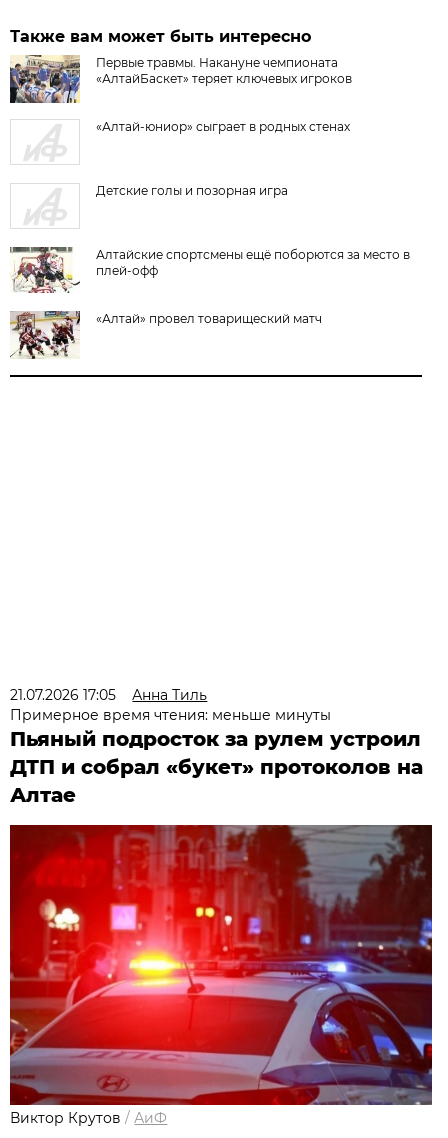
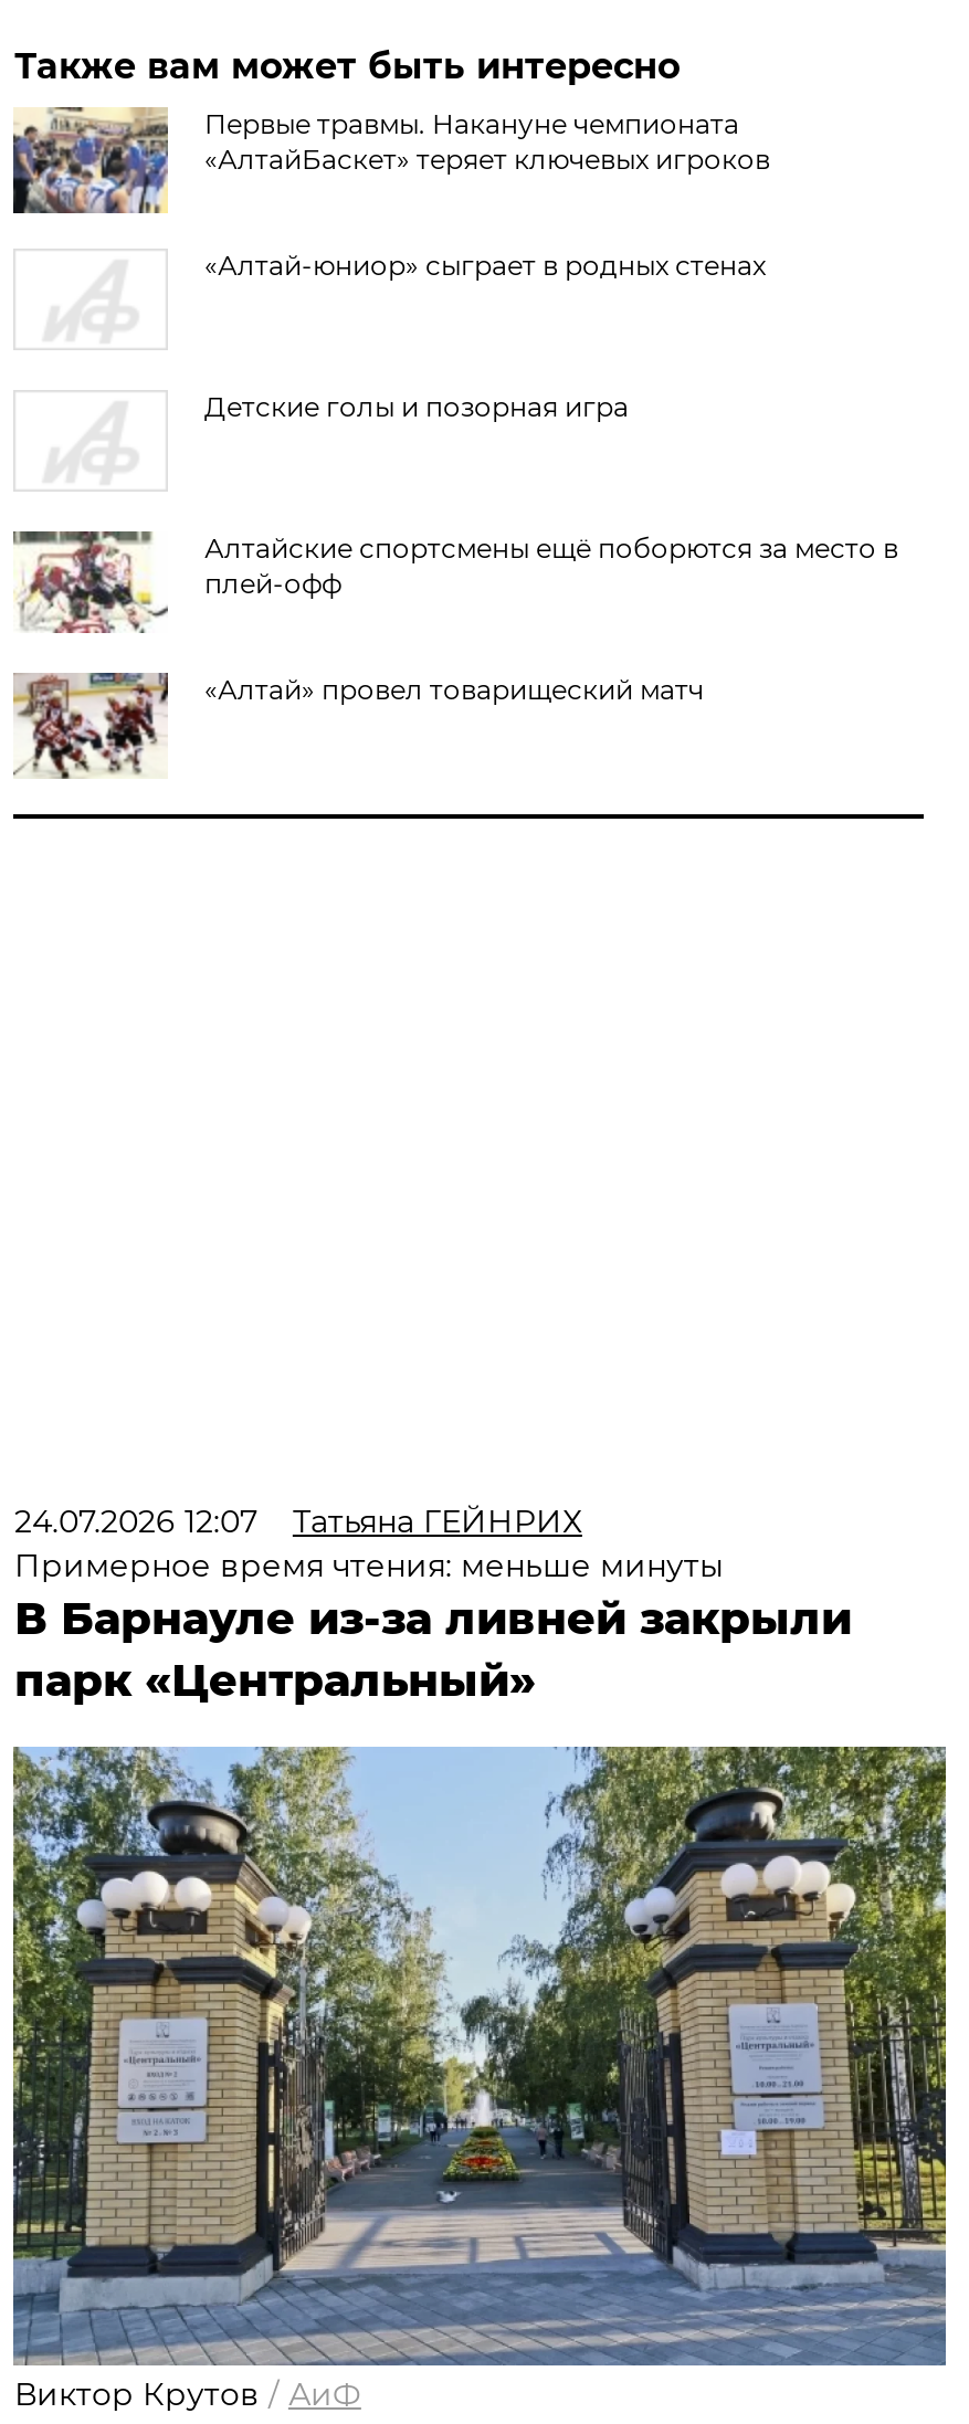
- 21.07.2026 17:05
- Анна Тиль
+ 24.07.2026 12:07
+ Татьяна ГЕЙНРИХ

- Пьяный подросток за рулем устроил
- ДТП и собрал «букет» протоколов на
- Алтае
+ В Барнауле из-за ливней закрыли
+ парк «Центральный»

- [image]
+ [image]
